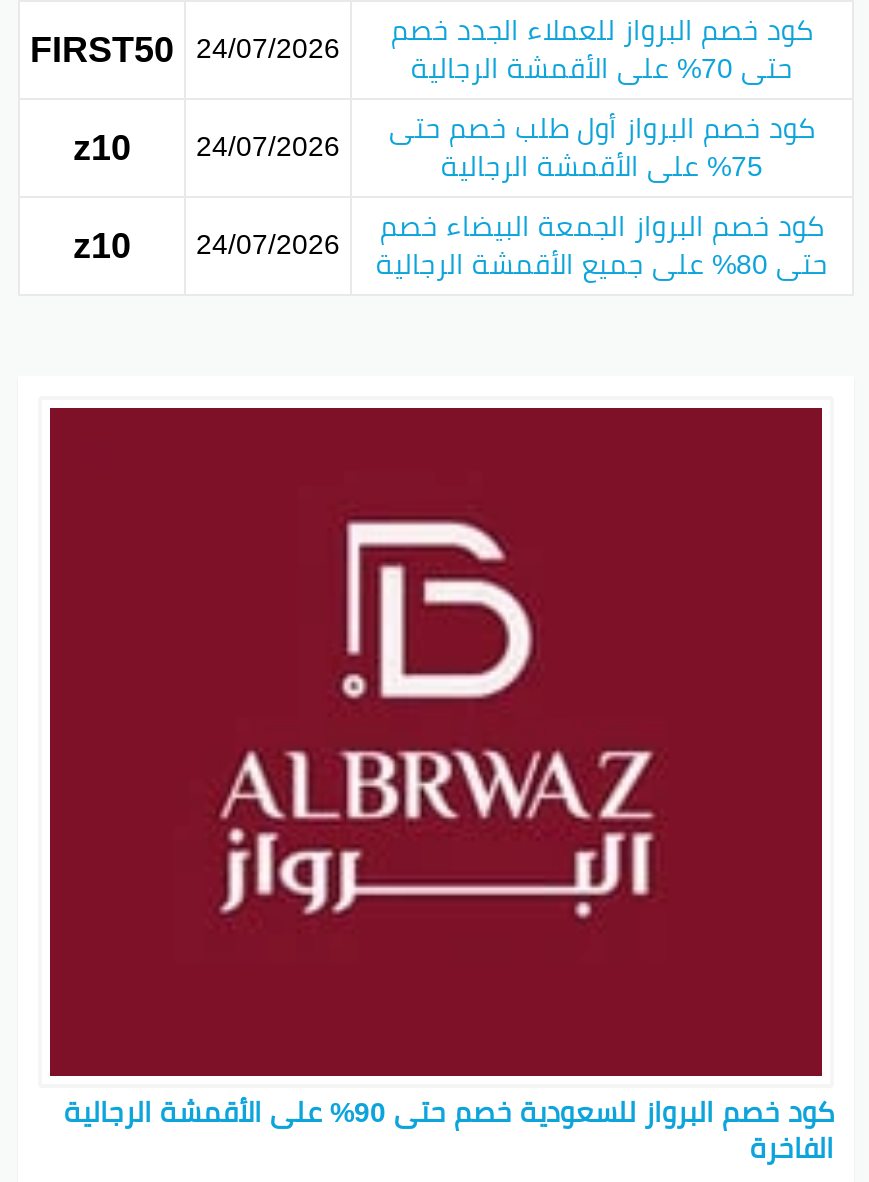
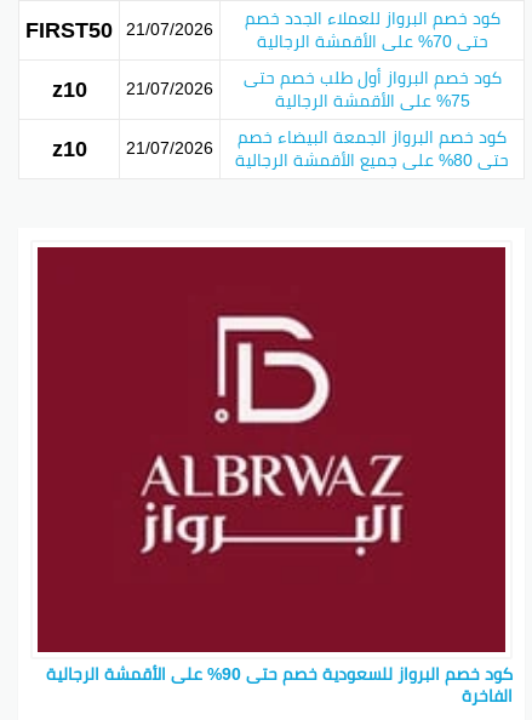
- كود خصم البرواز للعملاء الجدد خصم 24/07/2026 FIRST50
+ كود خصم البرواز للعملاء الجدد خصم 21/07/2026 FIRST50

- كود خصم البرواز أول طلب خصم حتى 24/07/2026 z10
+ كود خصم البرواز أول طلب خصم حتى 21/07/2026 z10

- كود خصم البرواز الجمعة البيضاء خصم 24/07/2026 z10
+ كود خصم البرواز الجمعة البيضاء خصم 21/07/2026 z10
